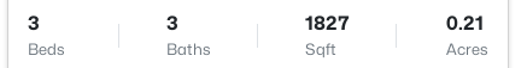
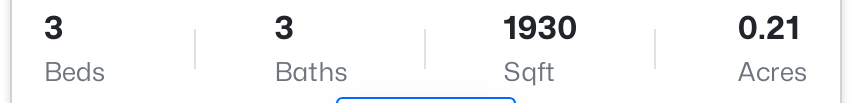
- 1827
+ 1930
